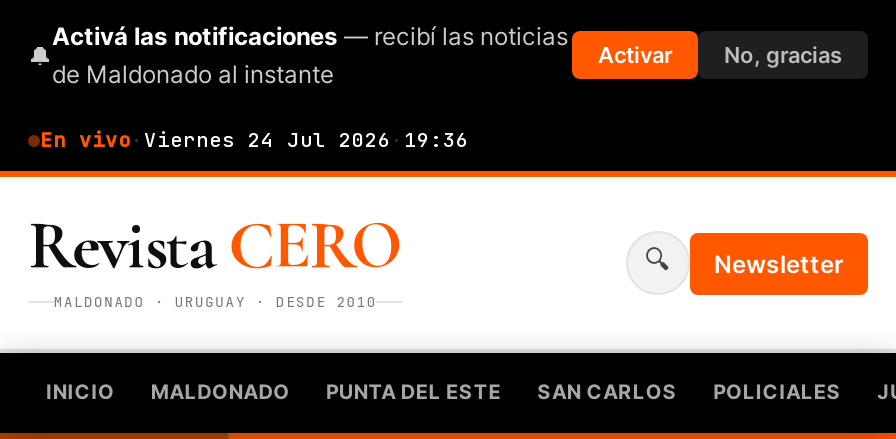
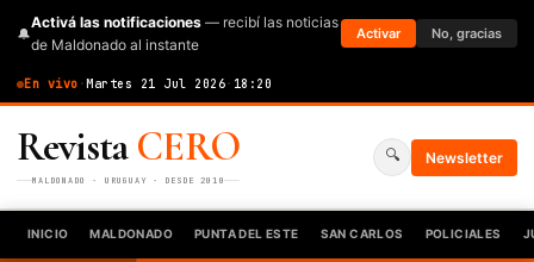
- En vivo · Viernes 24 Jul 2026 · 19:36
+ En vivo · Martes 21 Jul 2026 · 18:20
